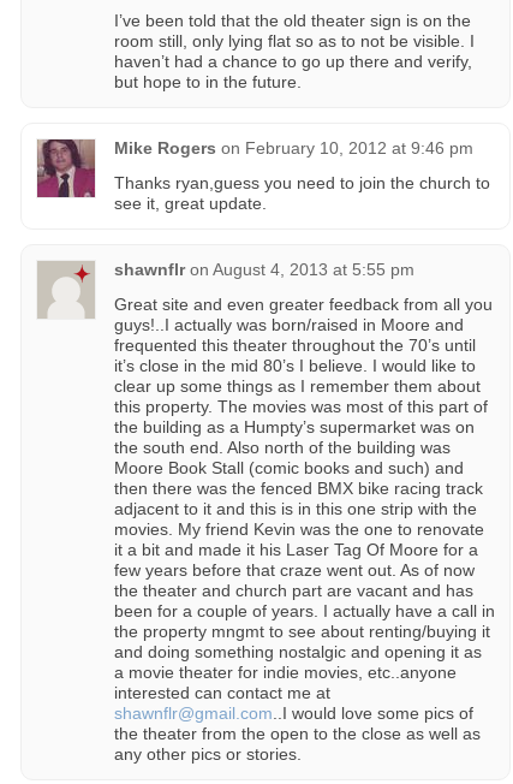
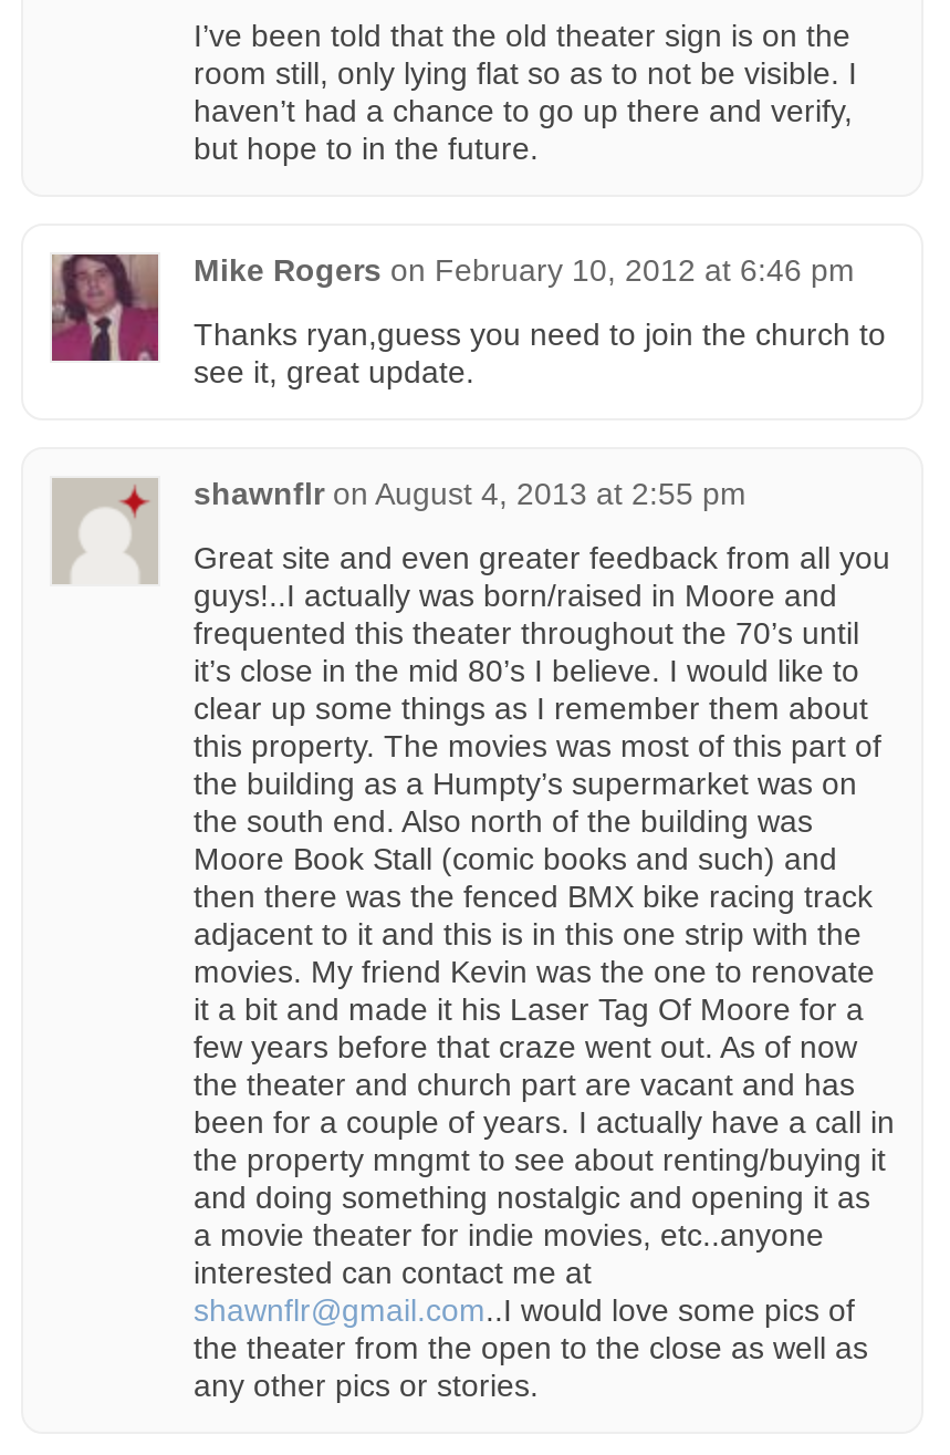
- Mike Rogers on February 10, 2012 at 9:46 pm
+ Mike Rogers on February 10, 2012 at 6:46 pm

- shawnflr on August 4, 2013 at 5:55 pm
+ shawnflr on August 4, 2013 at 2:55 pm
